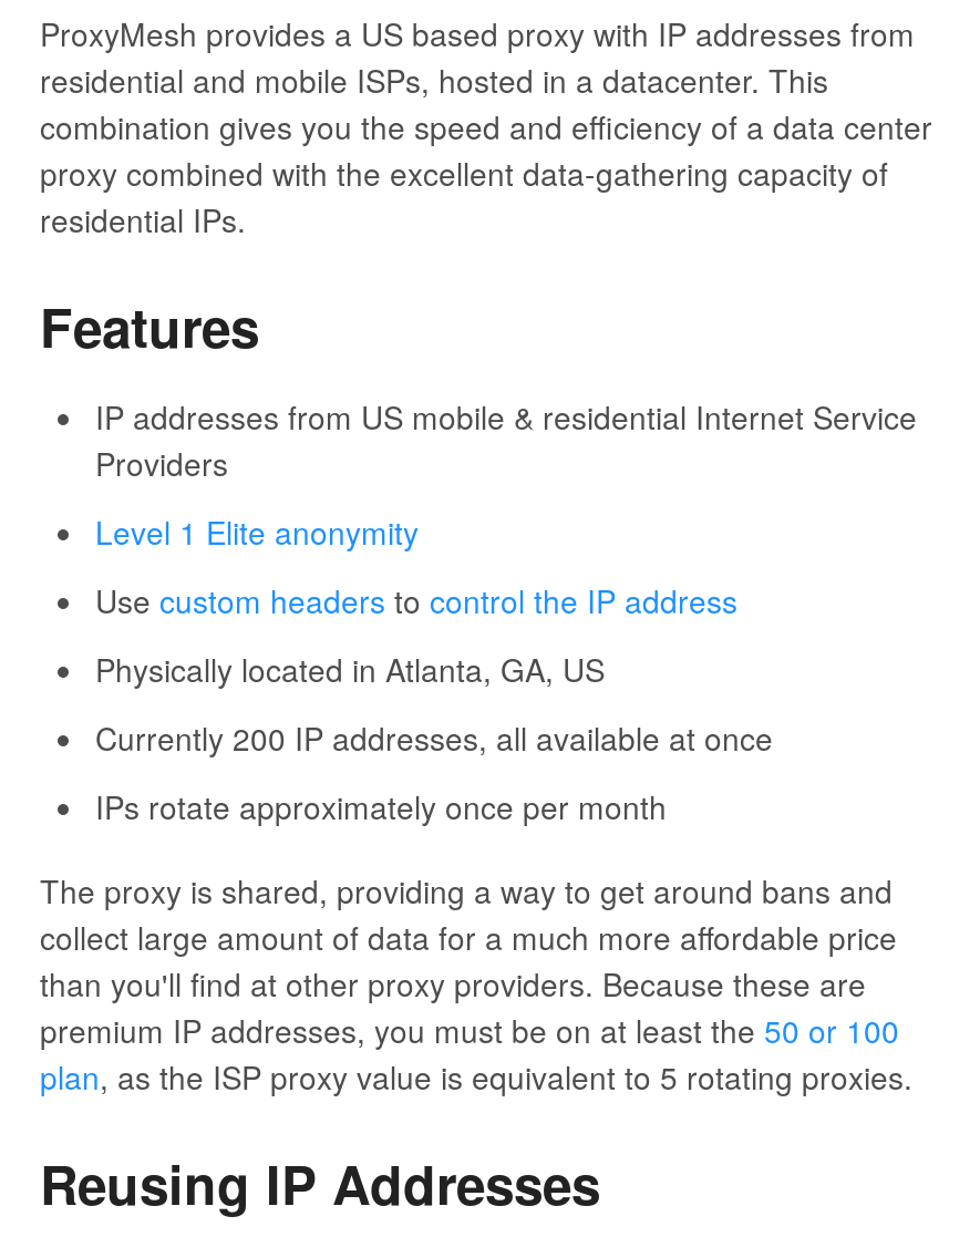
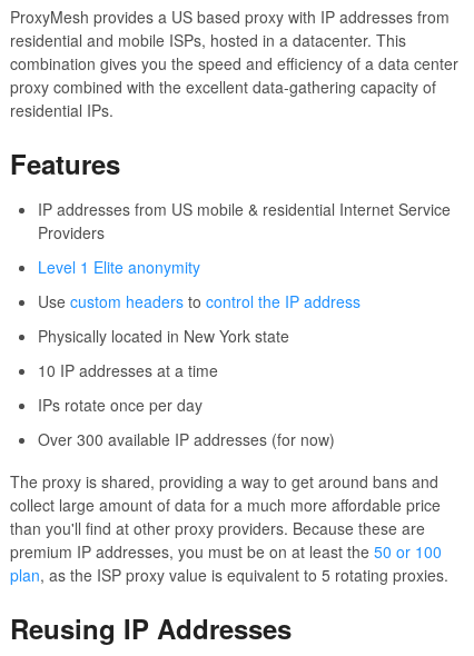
- Physically located in Atlanta, GA, US
- Currently 200 IP addresses, all available at once
- IPs rotate approximately once per month
+ Physically located in New York state
+ 10 IP addresses at a time
+ IPs rotate once per day
+ Over 300 available IP addresses (for now)
